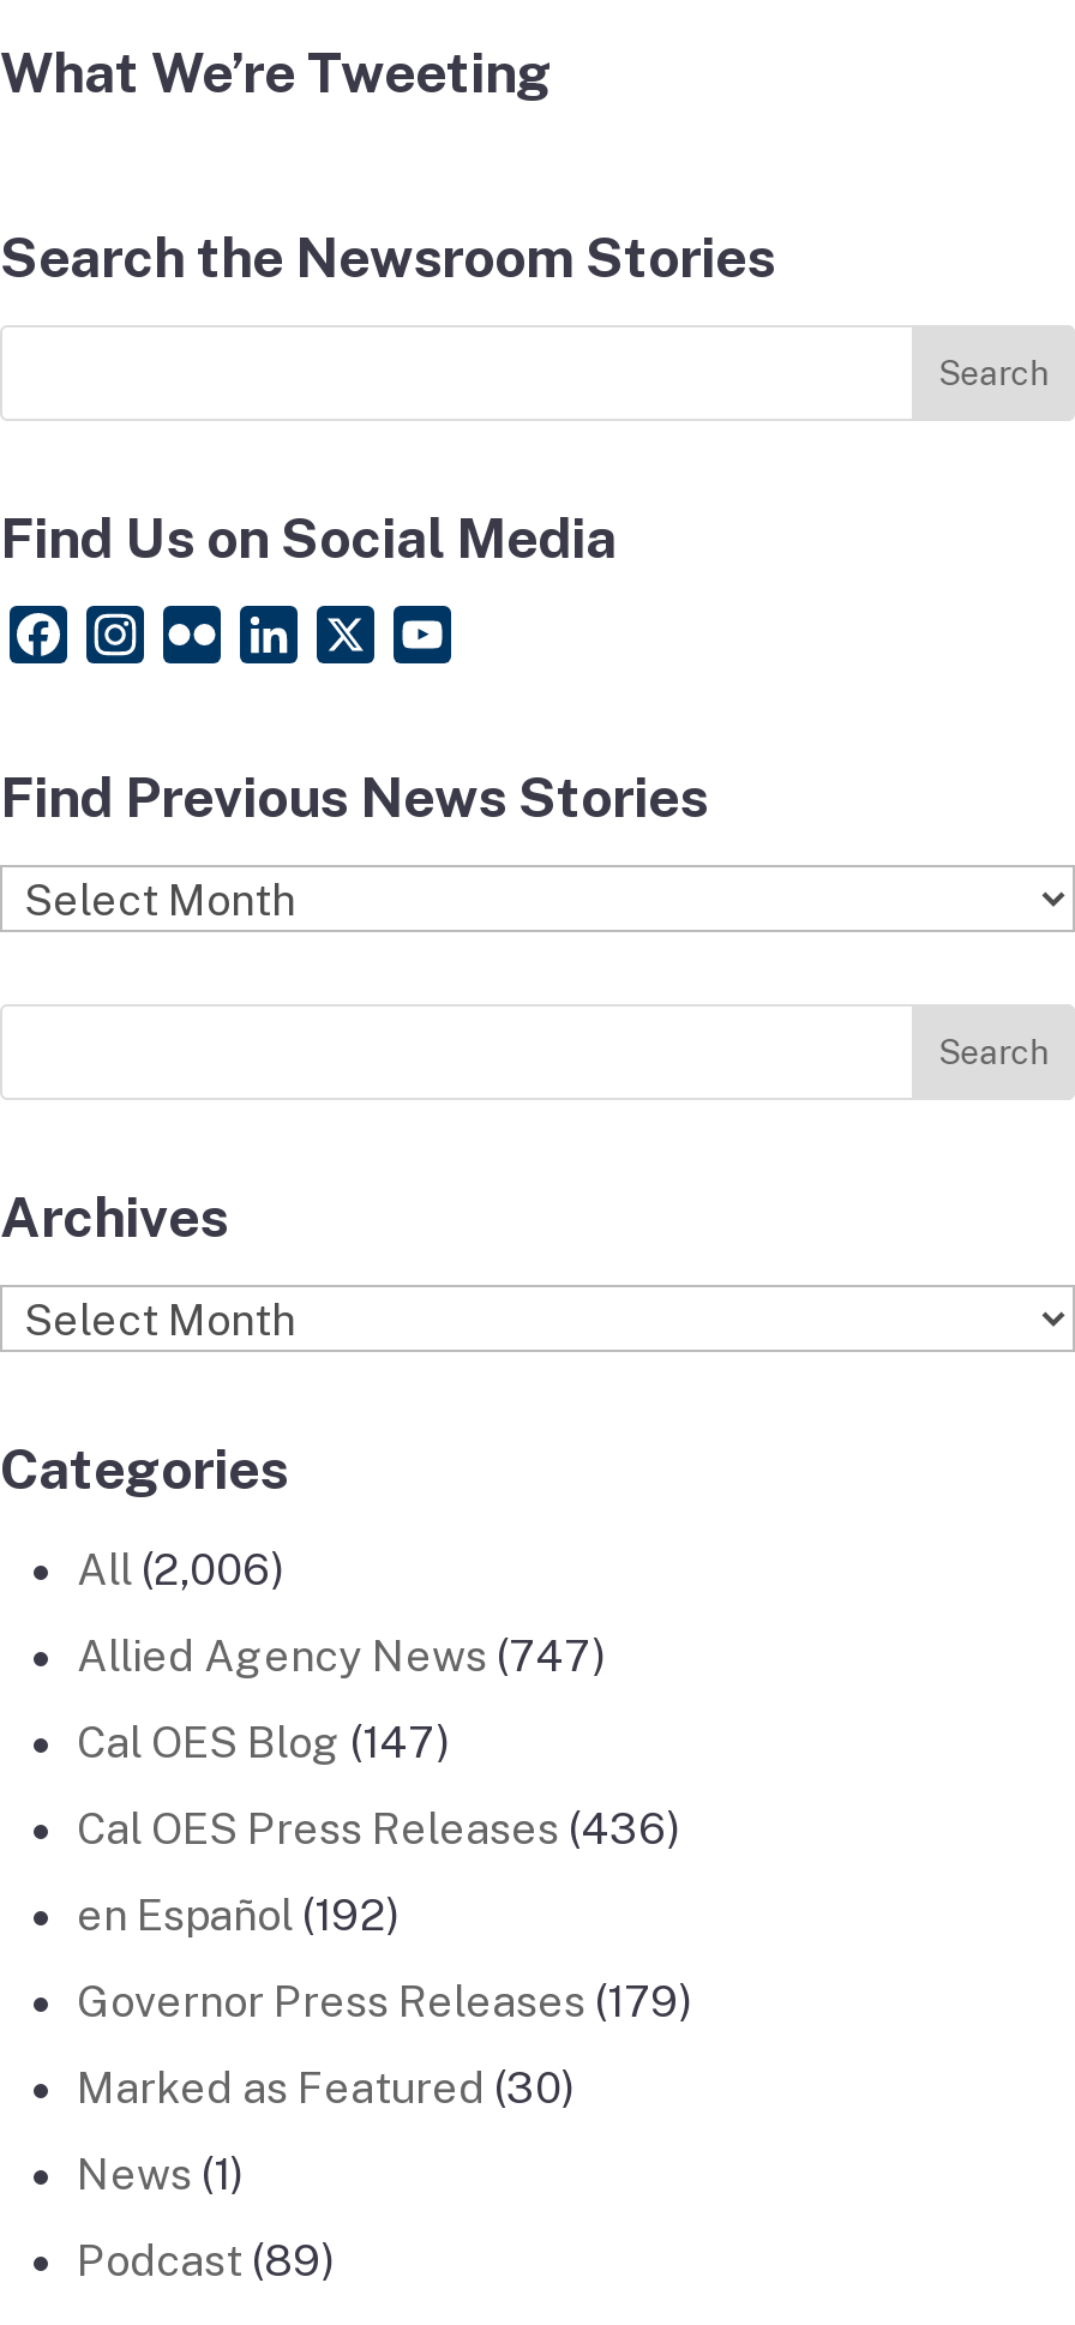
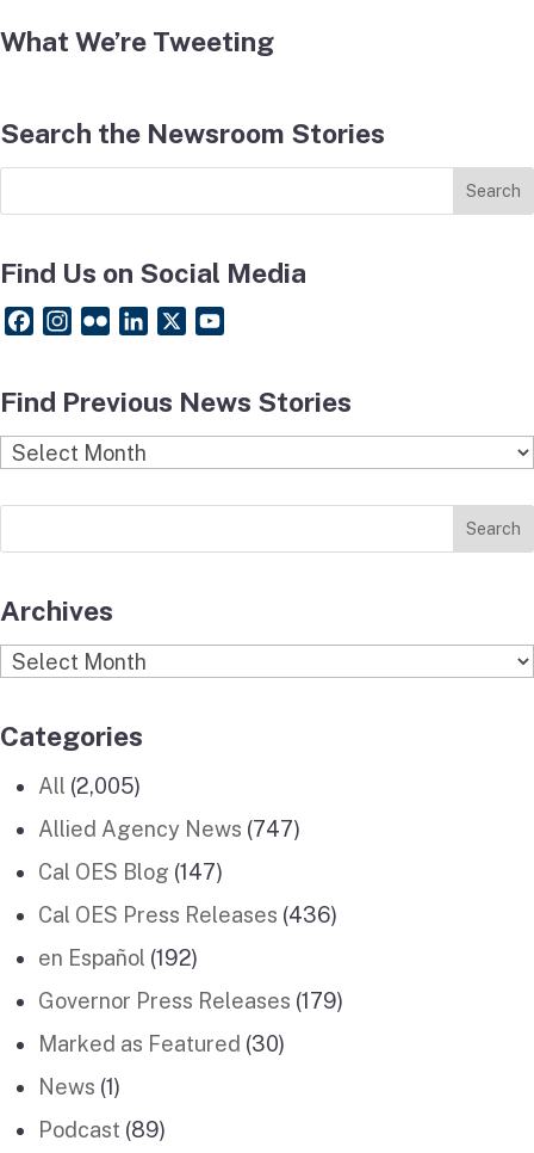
- All (2,006)
+ All (2,005)
